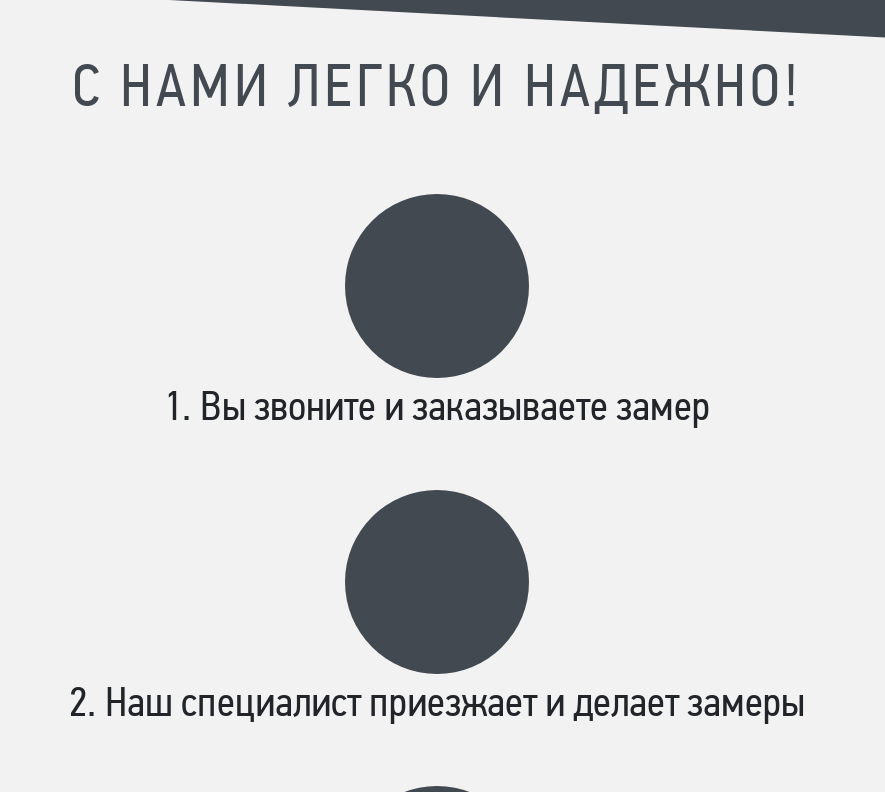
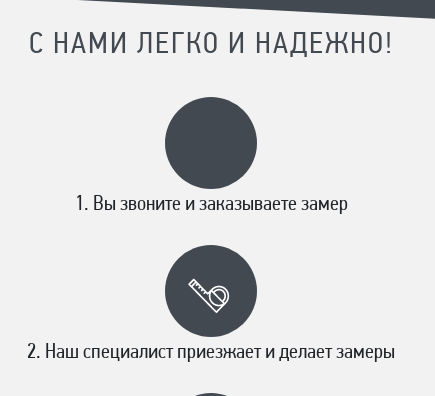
+ [image]
